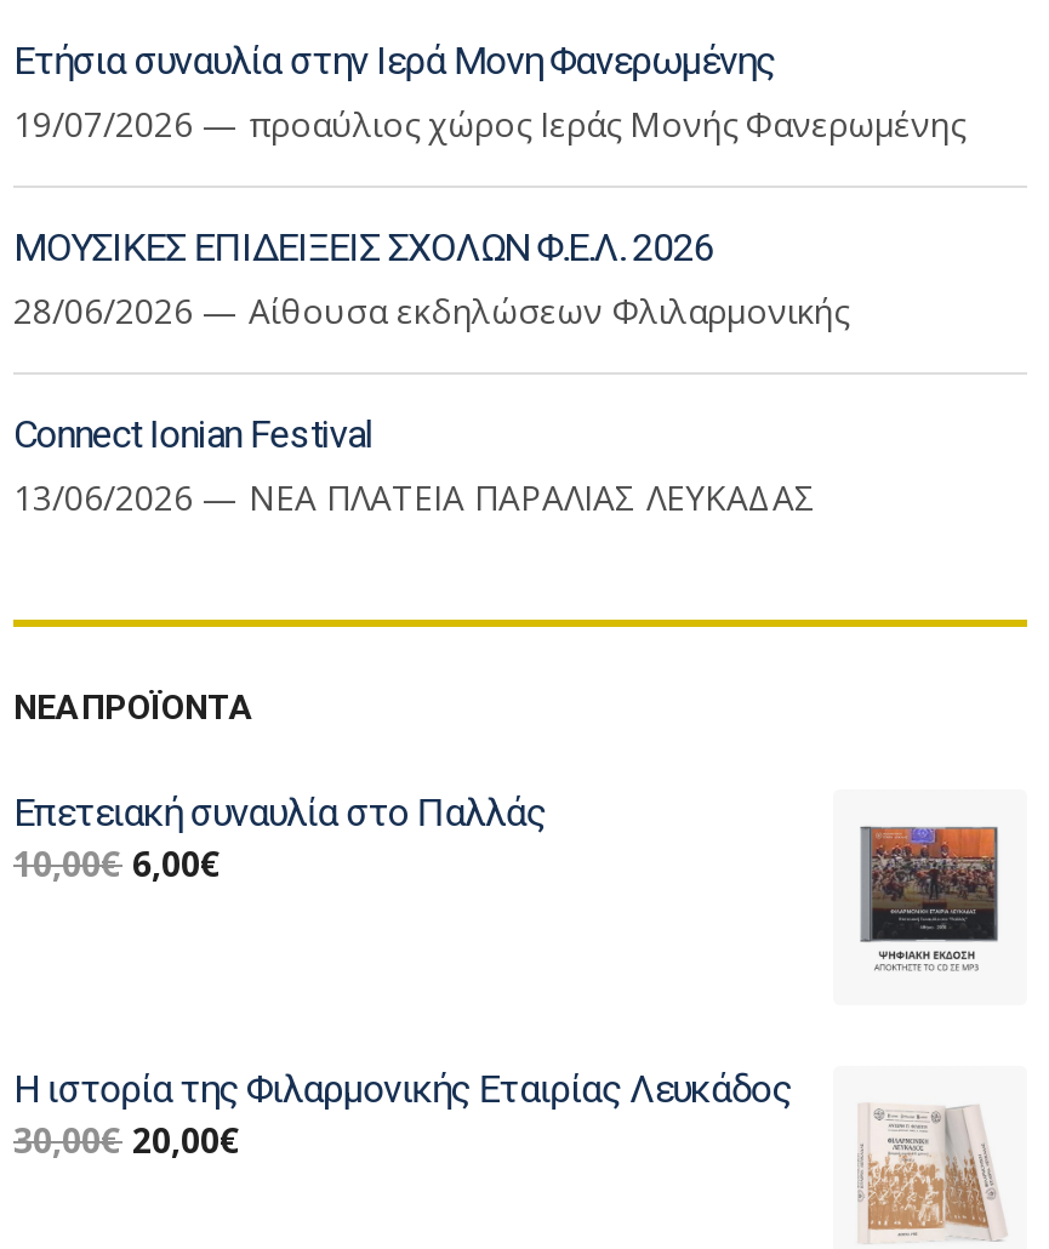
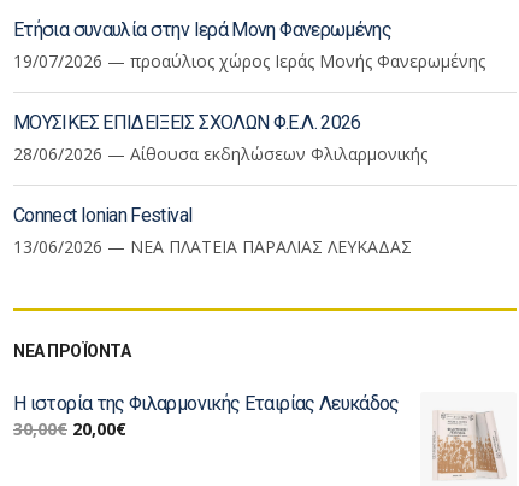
- Επετειακή συναυλία στο Παλλάς
- 10,00€ 6,00€

- [image]
